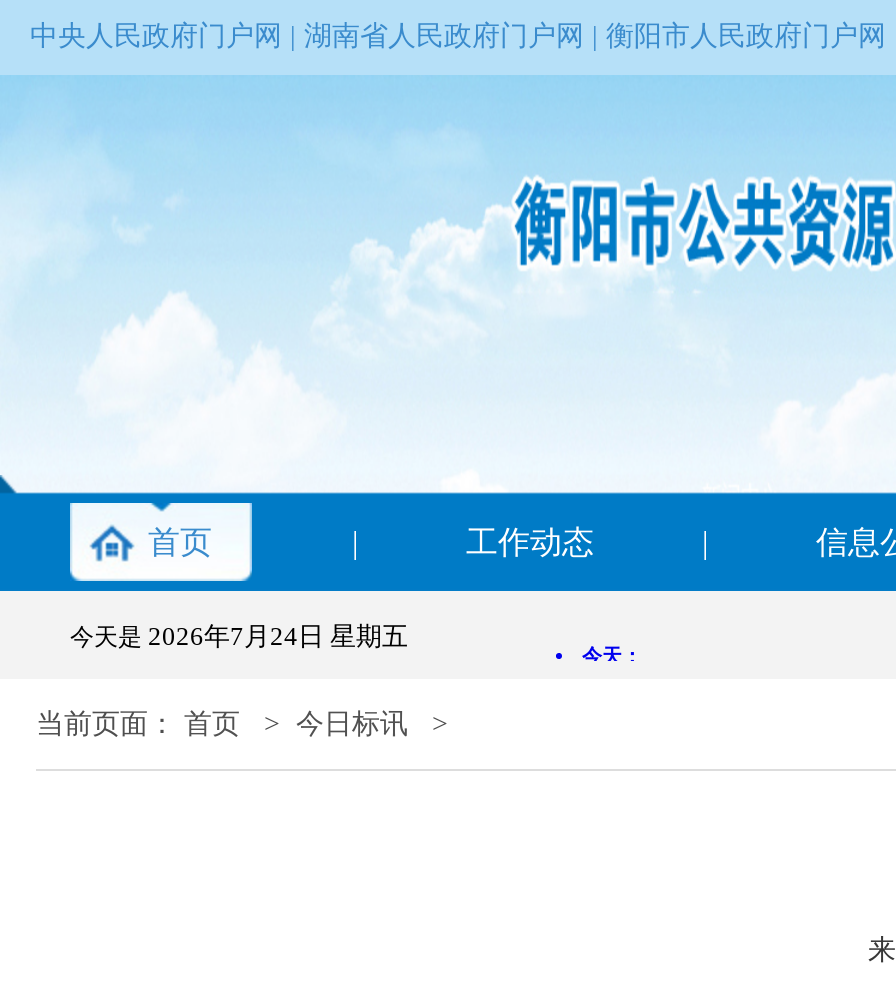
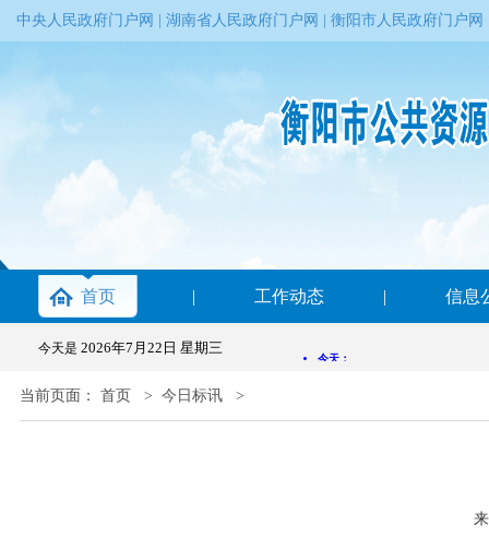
- 今天是 2026年7月24日 星期五
+ 今天是 2026年7月22日 星期三
